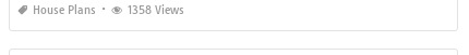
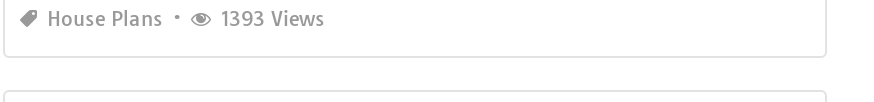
- 1358 Views
+ 1393 Views
